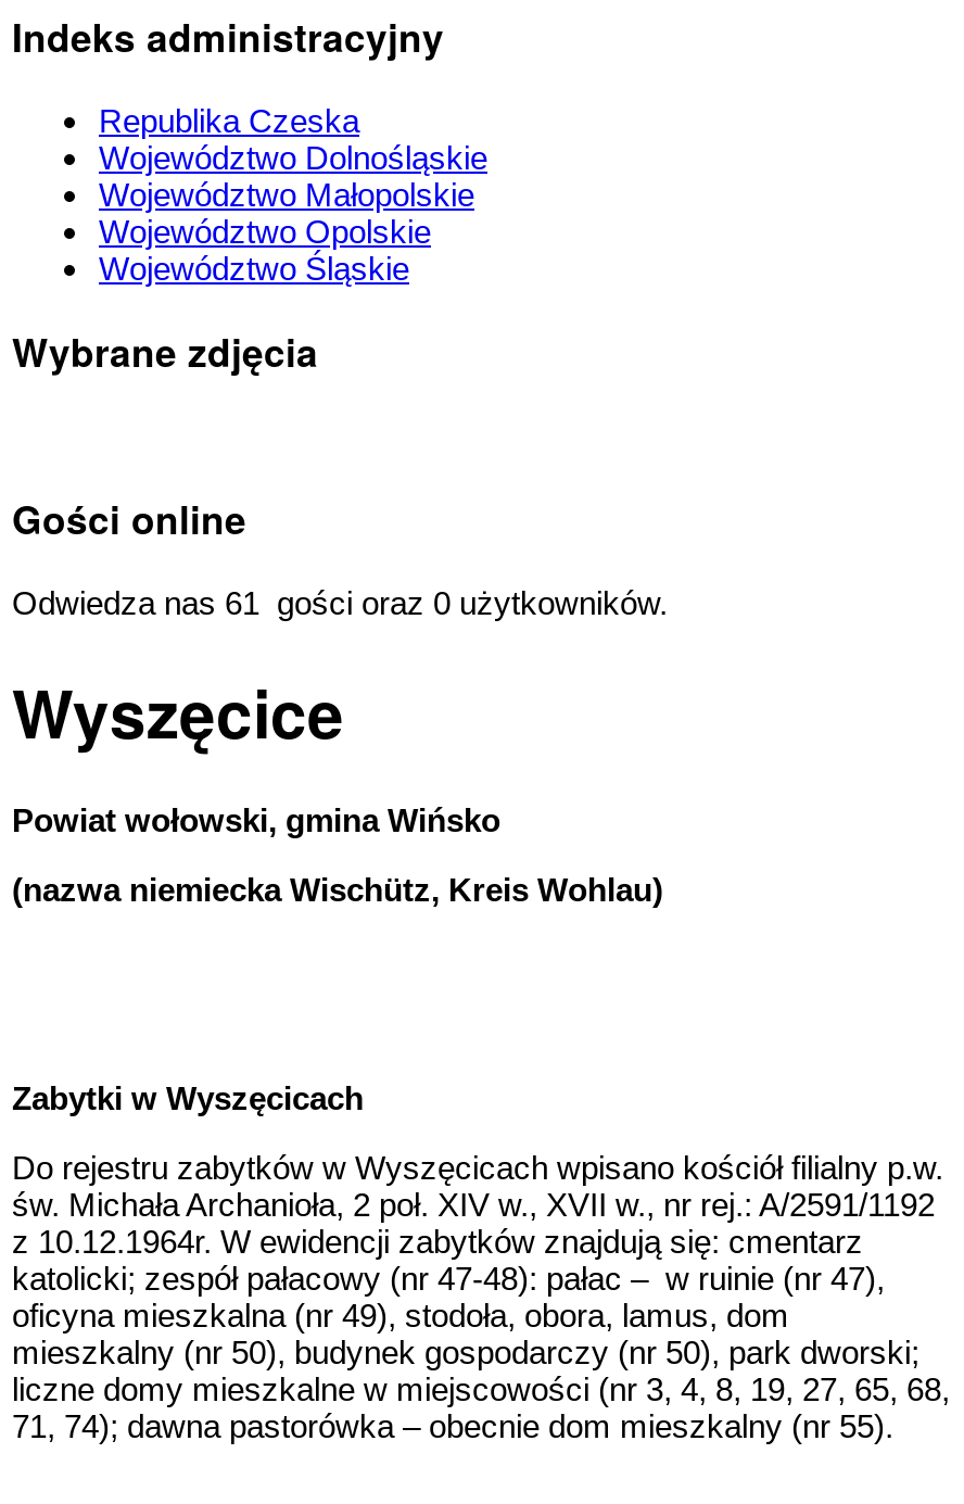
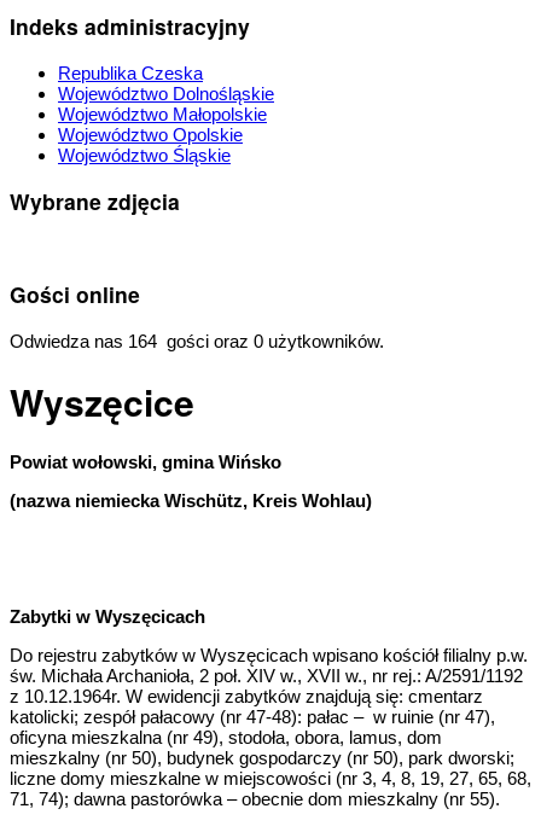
- Odwiedza nas 61 gości oraz 0 użytkowników.
+ Odwiedza nas 164 gości oraz 0 użytkowników.
